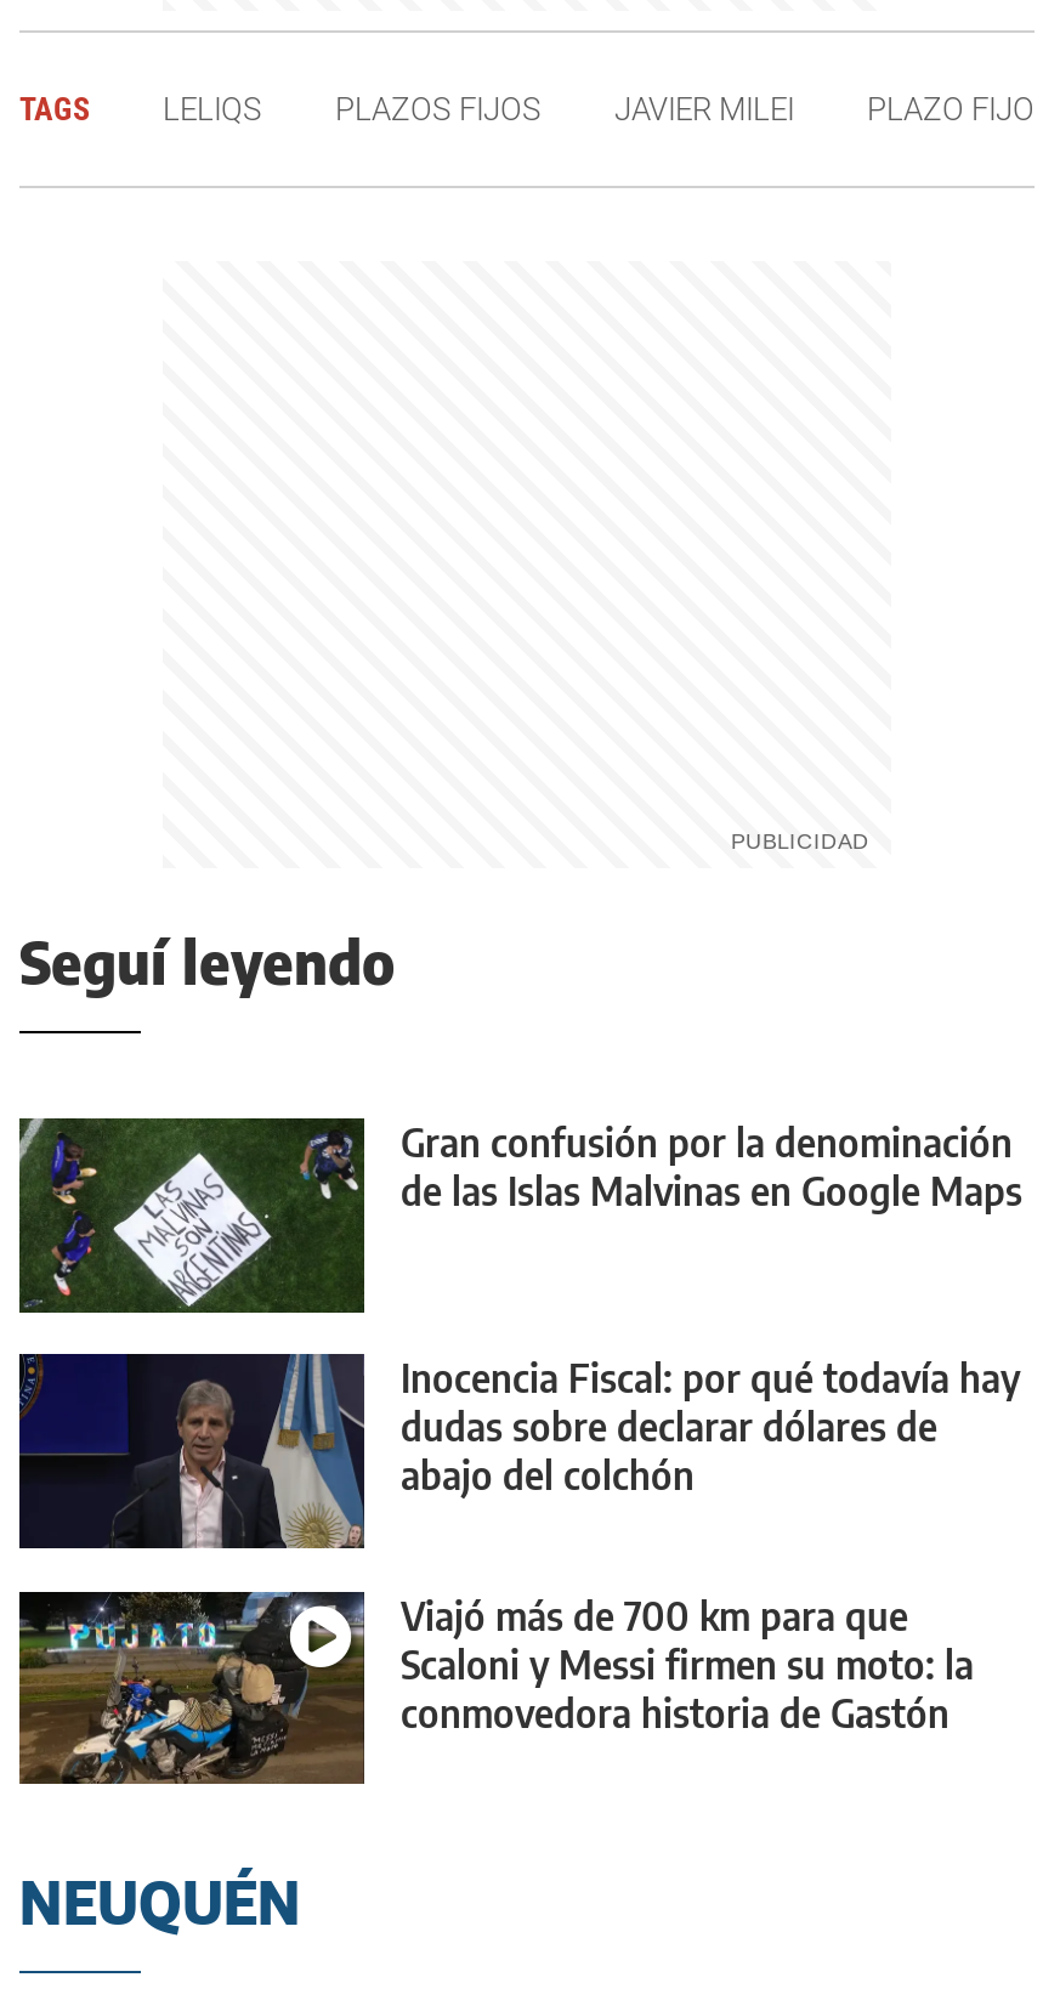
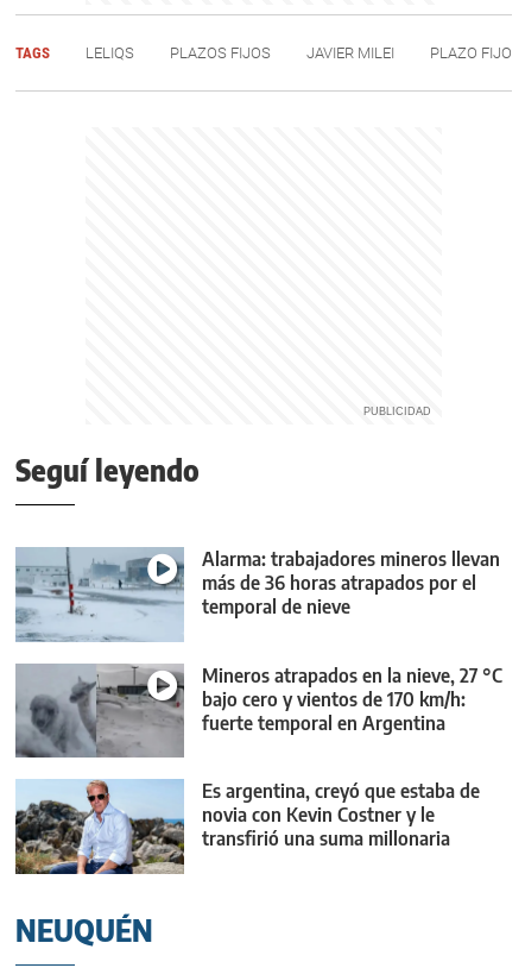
- [image]
- Gran confusión por la denominación
- de las Islas Malvinas en Google Maps
+ [image]
+ Alarma: trabajadores mineros llevan
+ más de 36 horas atrapados por el
+ temporal de nieve

- [image]
- Inocencia Fiscal: por qué todavía hay
- dudas sobre declarar dólares de
- abajo del colchón
+ [image]
+ Mineros atrapados en la nieve, 27 °C
+ bajo cero y vientos de 170 km/h:
+ fuerte temporal en Argentina

- [image]
- Viajó más de 700 km para que
- Scaloni y Messi firmen su moto: la
- conmovedora historia de Gastón
+ [image]
+ Es argentina, creyó que estaba de
+ novia con Kevin Costner y le
+ transfirió una suma millonaria
